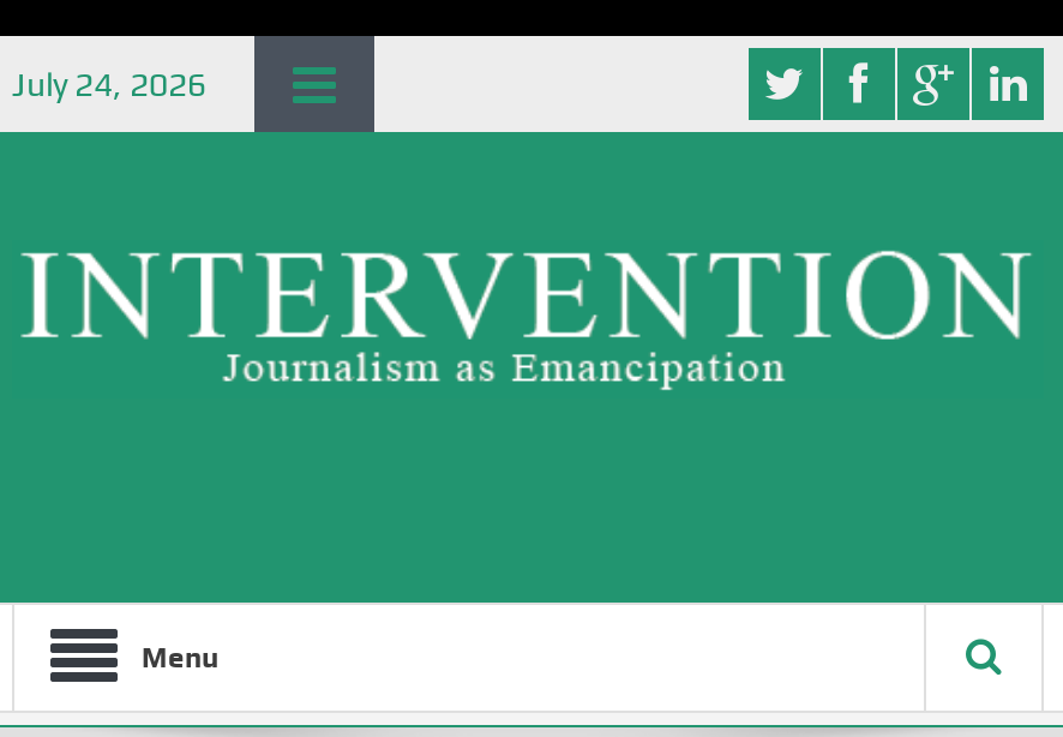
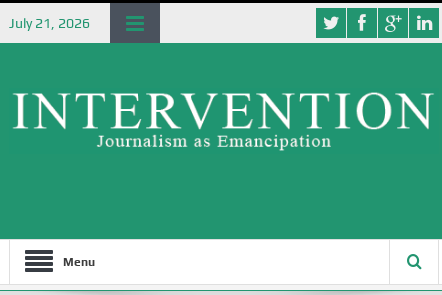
- July 24, 2026
+ July 21, 2026
